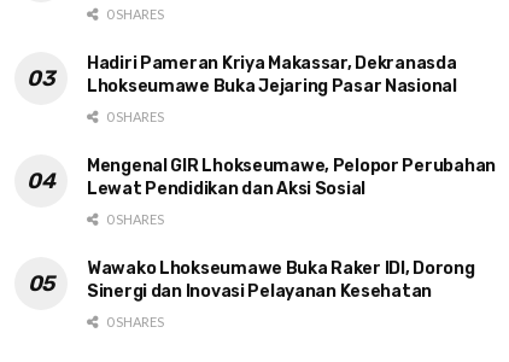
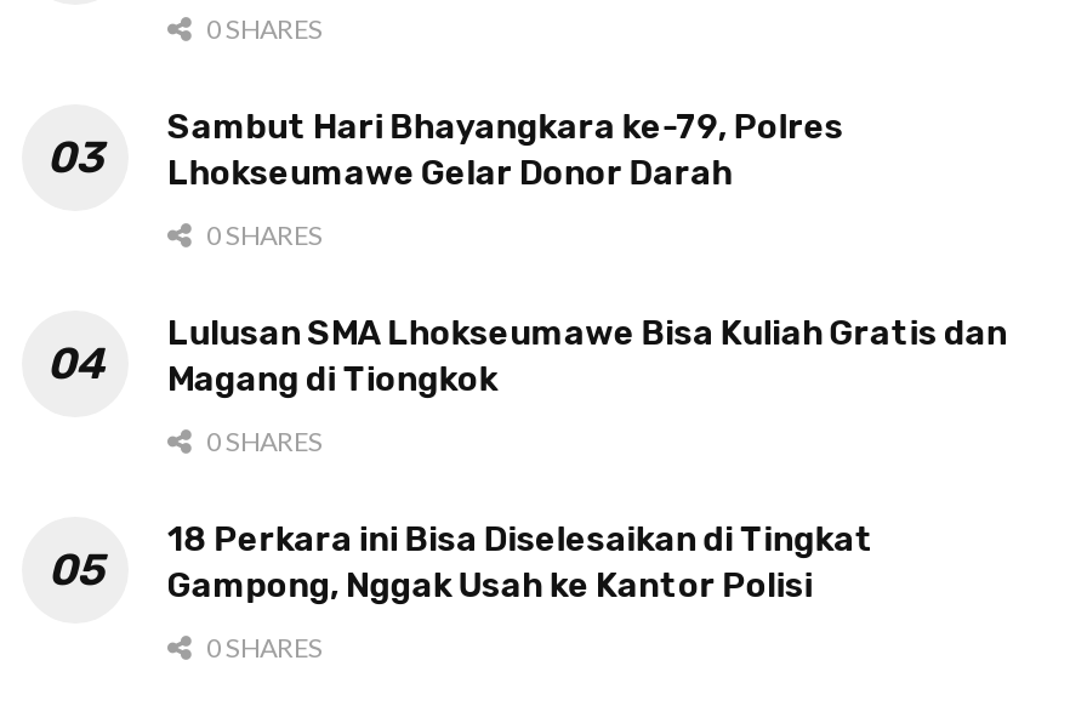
- Hadiri Pameran Kriya Makassar, Dekranasda
- Lhokseumawe Buka Jejaring Pasar Nasional
+ Sambut Hari Bhayangkara ke-79, Polres
+ Lhokseumawe Gelar Donor Darah

- Mengenal GIR Lhokseumawe, Pelopor Perubahan
- Lewat Pendidikan dan Aksi Sosial
+ Lulusan SMA Lhokseumawe Bisa Kuliah Gratis dan
+ Magang di Tiongkok

- Wawako Lhokseumawe Buka Raker IDI, Dorong
- Sinergi dan Inovasi Pelayanan Kesehatan
+ 18 Perkara ini Bisa Diselesaikan di Tingkat
+ Gampong, Nggak Usah ke Kantor Polisi
